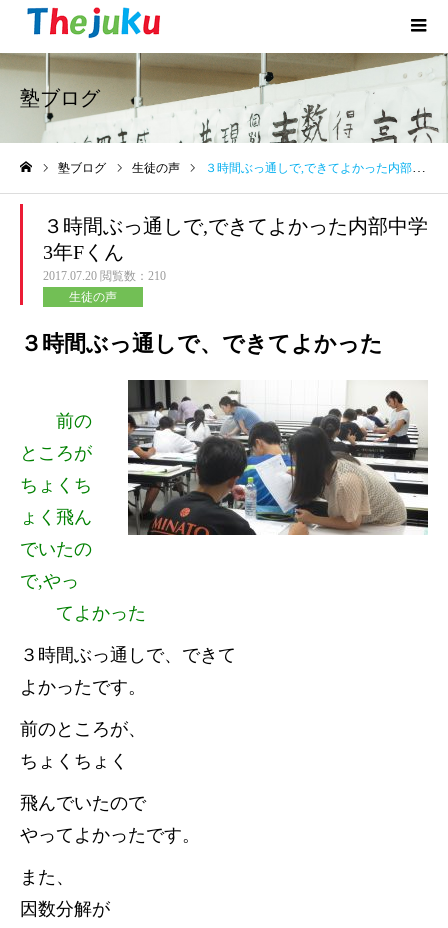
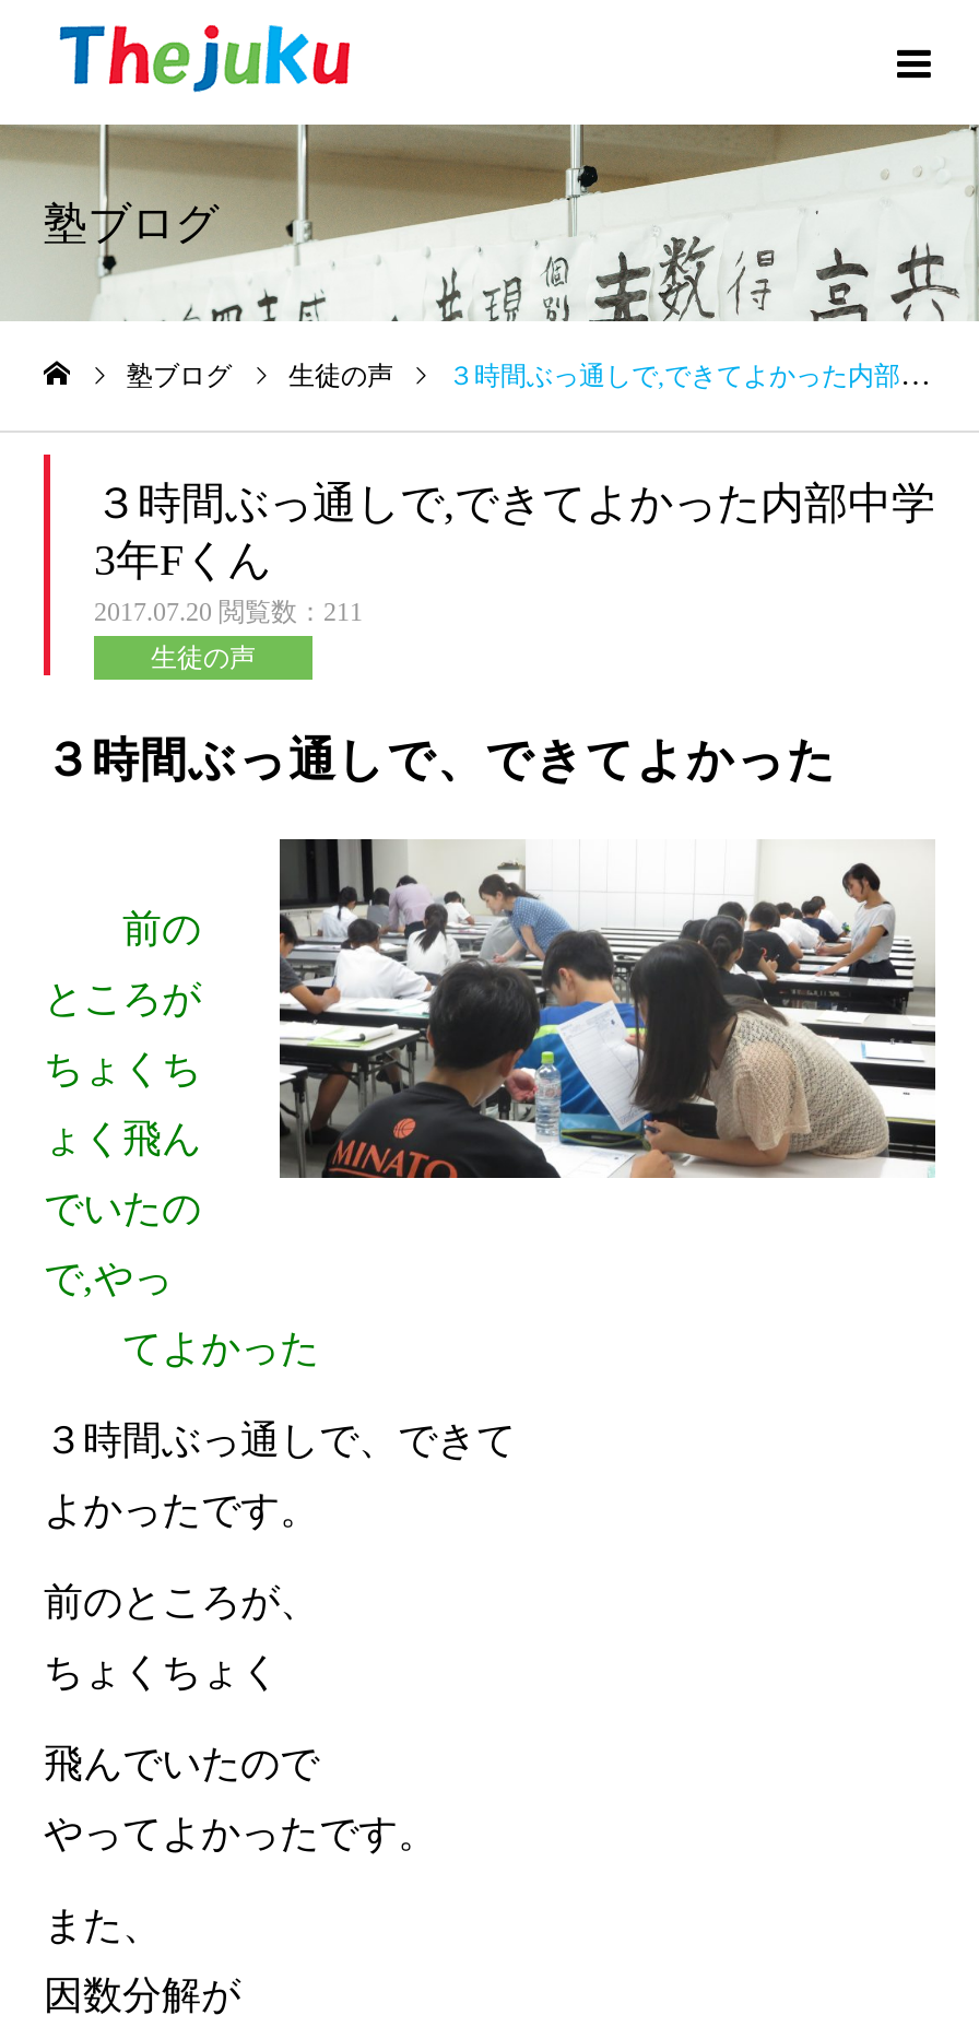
- 2017.07.20閲覧数：210
+ 2017.07.20閲覧数：211
